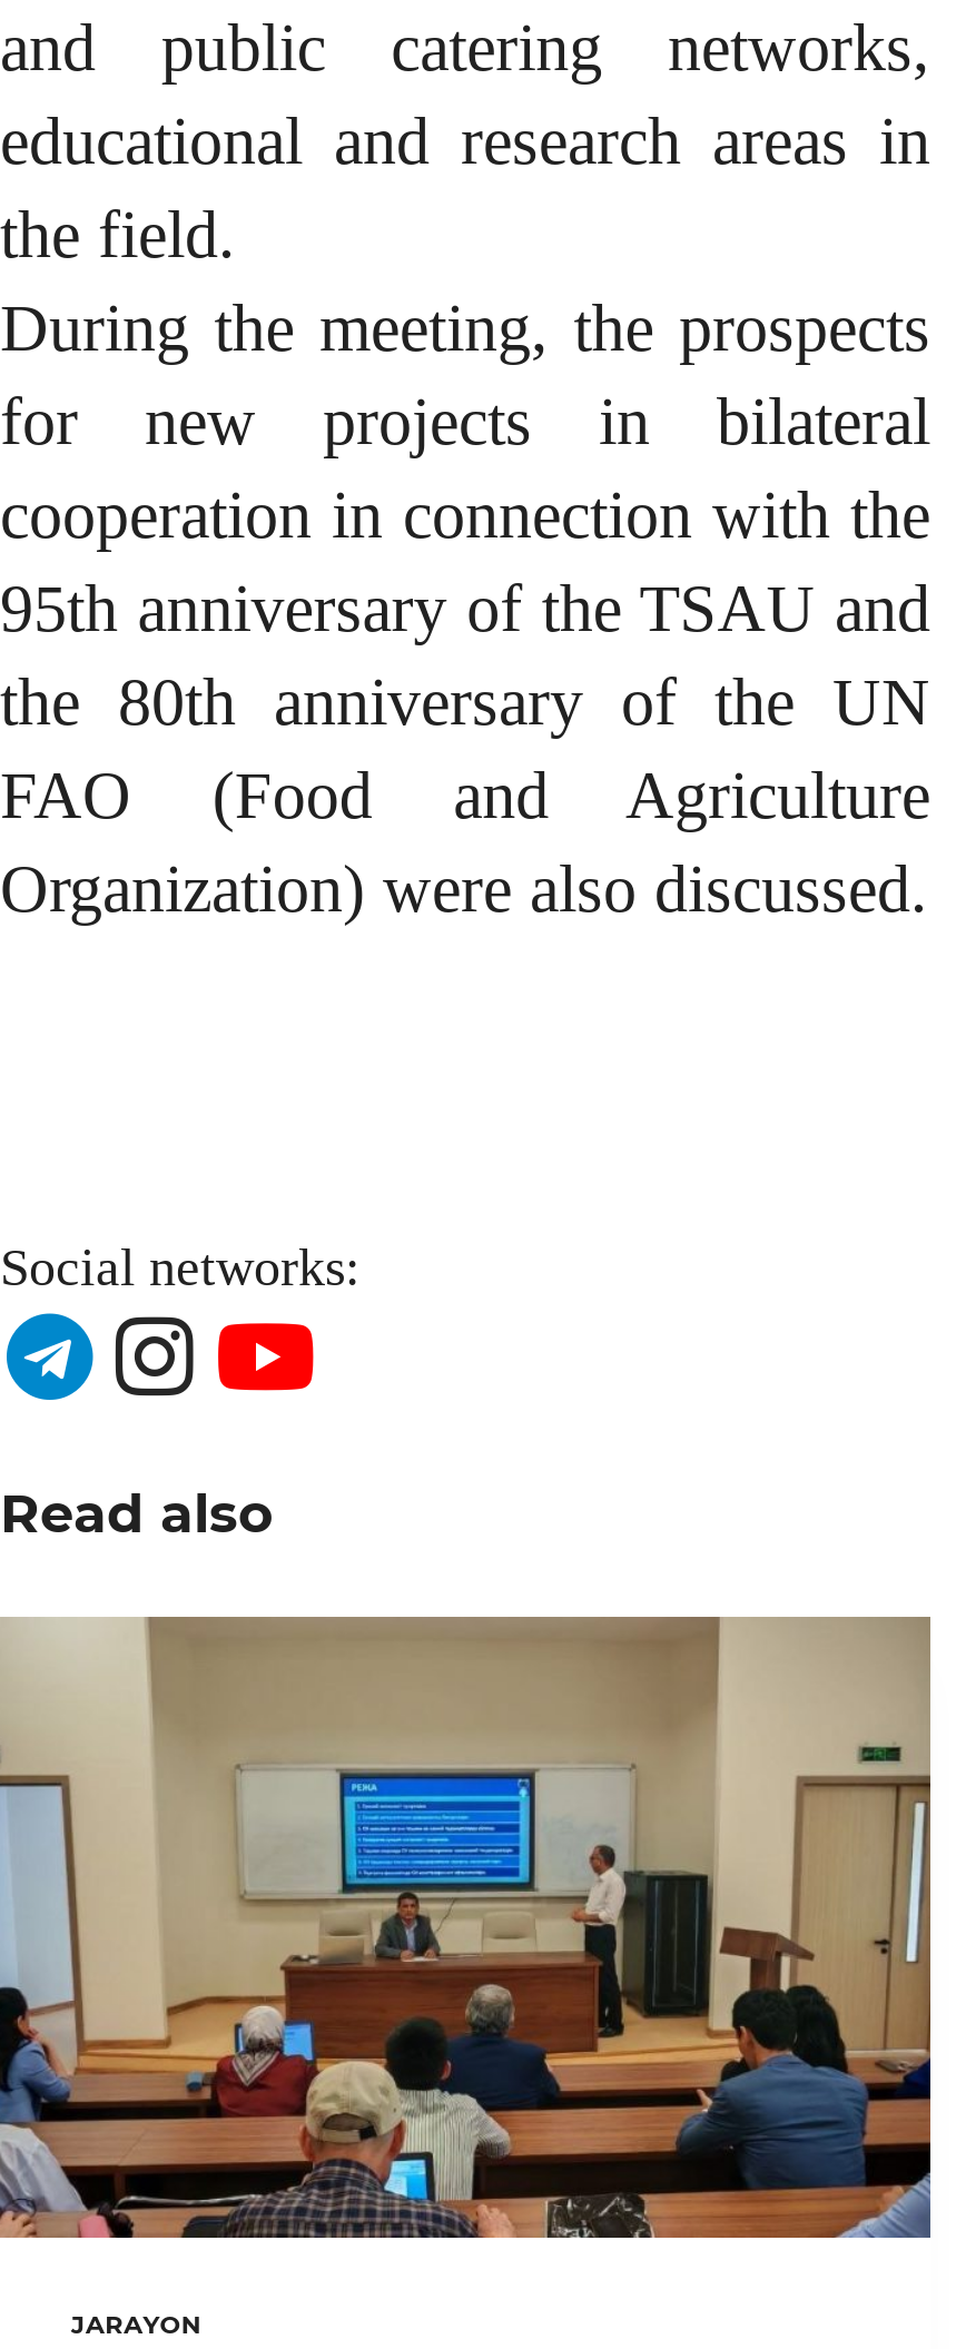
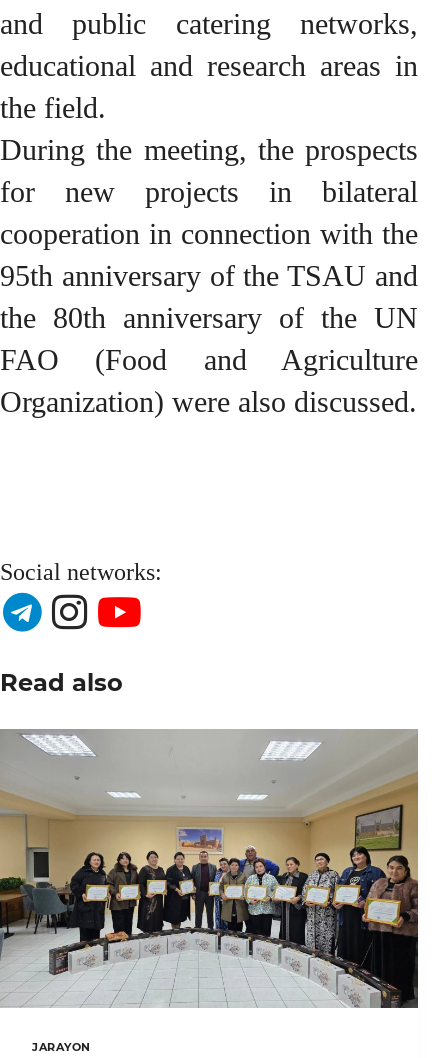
- [image]
+ [image]
